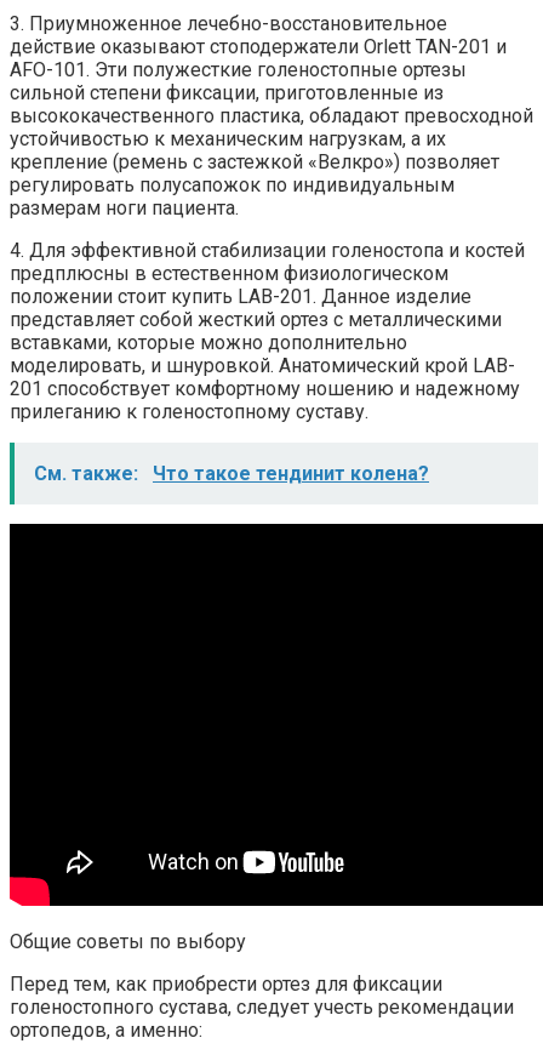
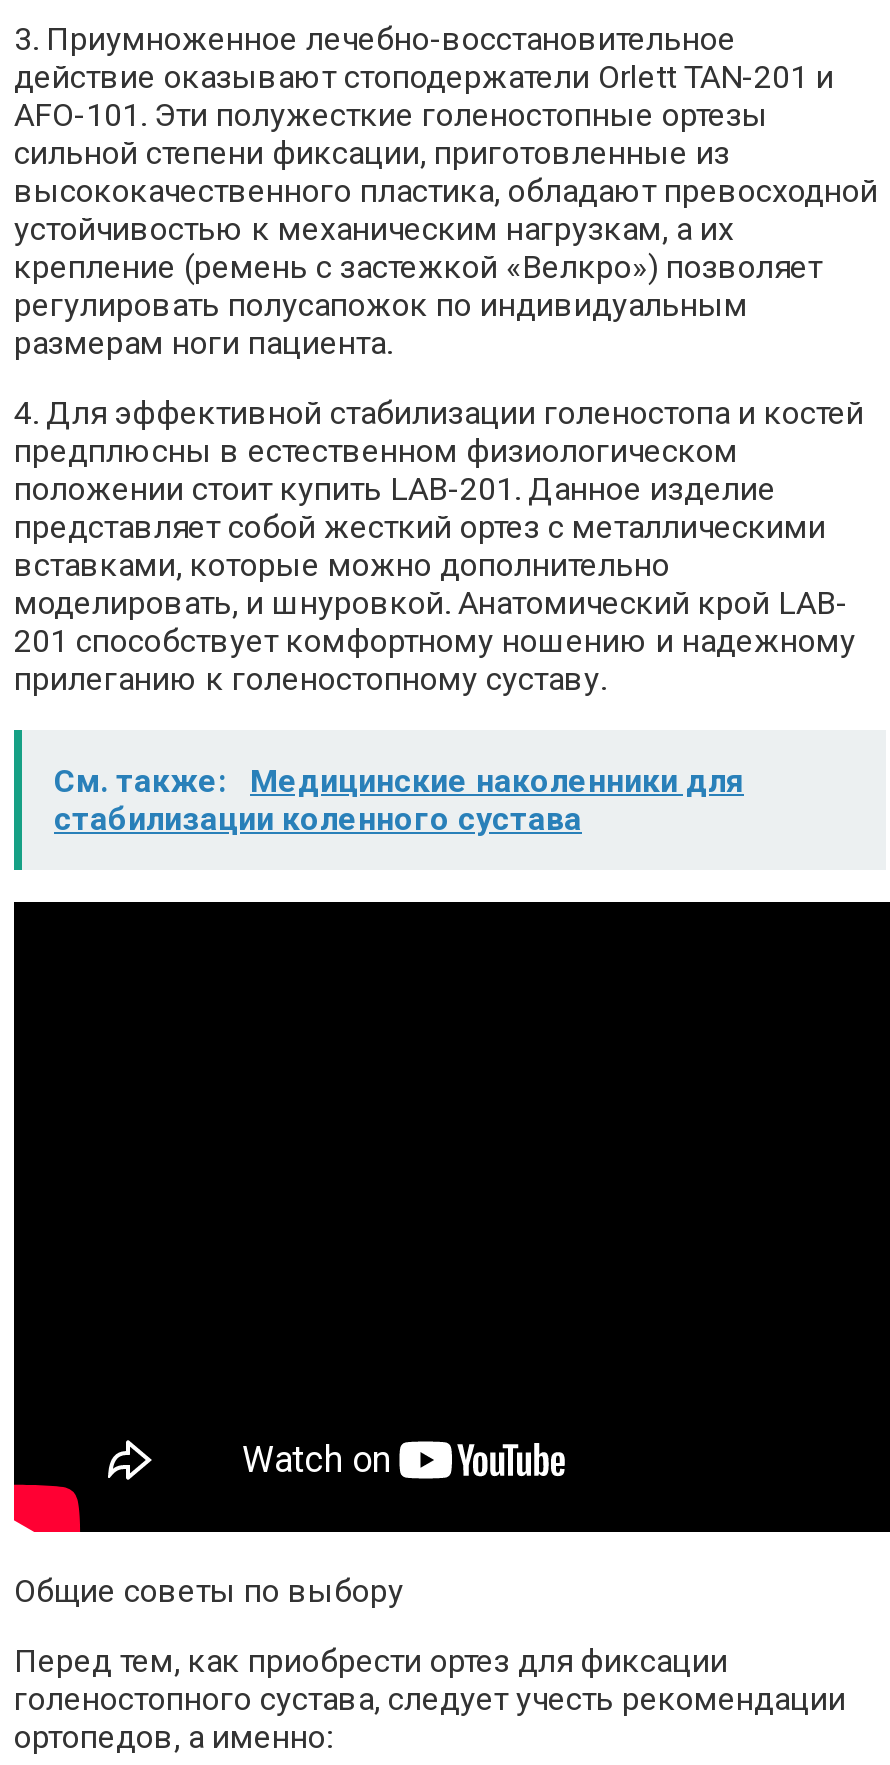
- См. также: Что такое тендинит колена?
+ См. также: Медицинские наколенники для
+ стабилизации коленного сустава
